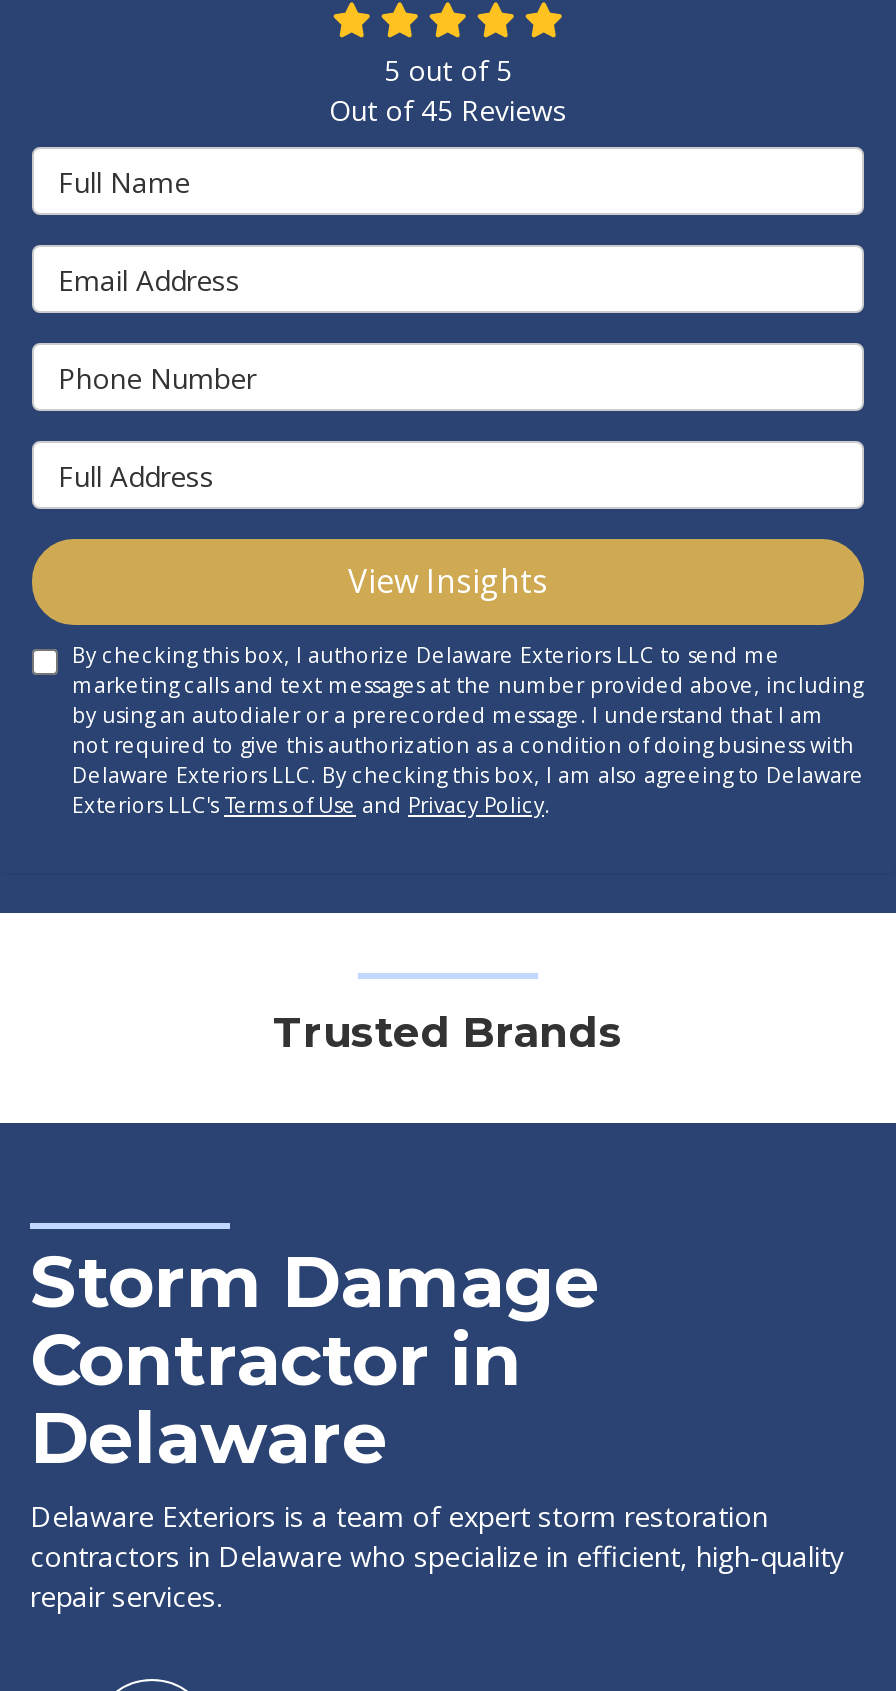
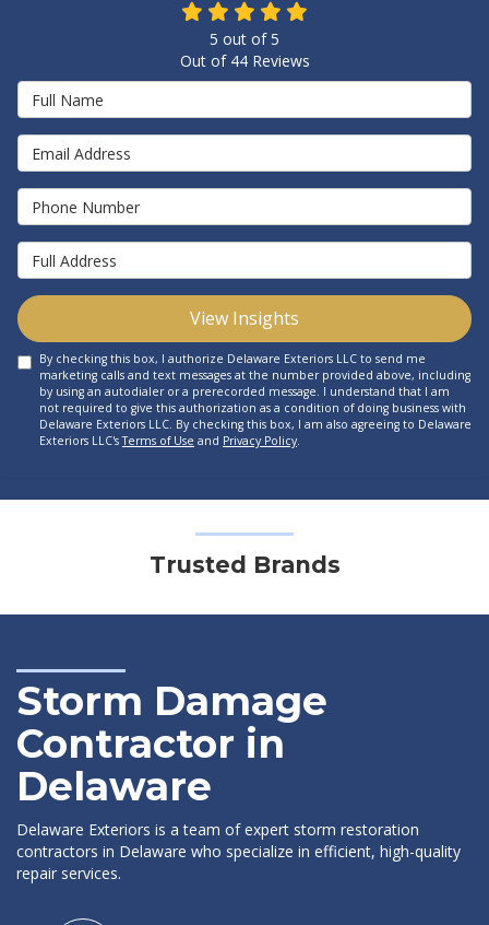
- Out of 45 Reviews
+ Out of 44 Reviews
